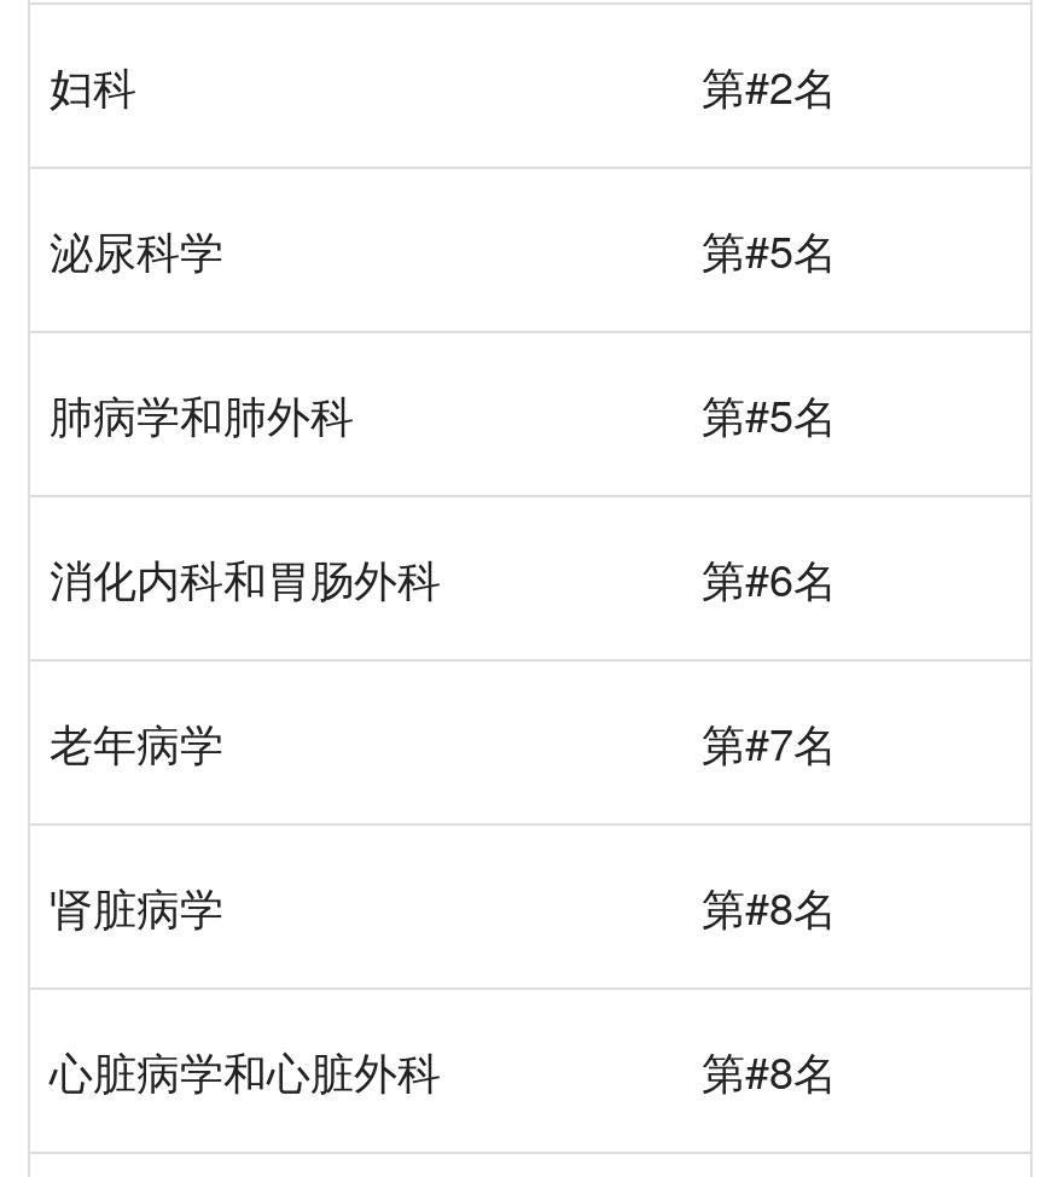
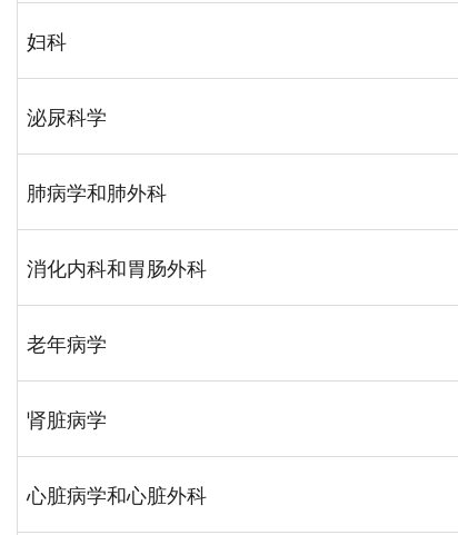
- 第#2名

- 第#5名

- 第#5名

- 第#6名

- 第#7名

- 第#8名

- 第#8名
